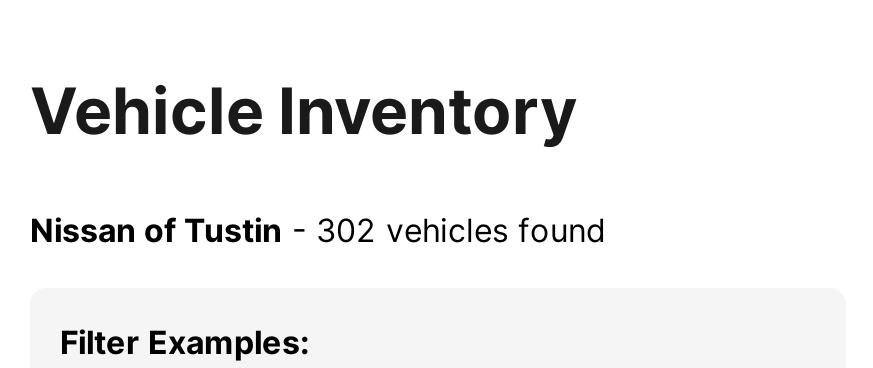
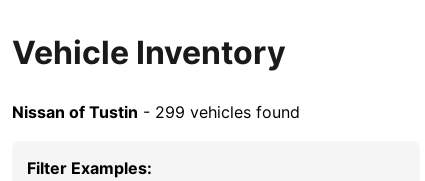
- Nissan of Tustin - 302 vehicles found
+ Nissan of Tustin - 299 vehicles found
